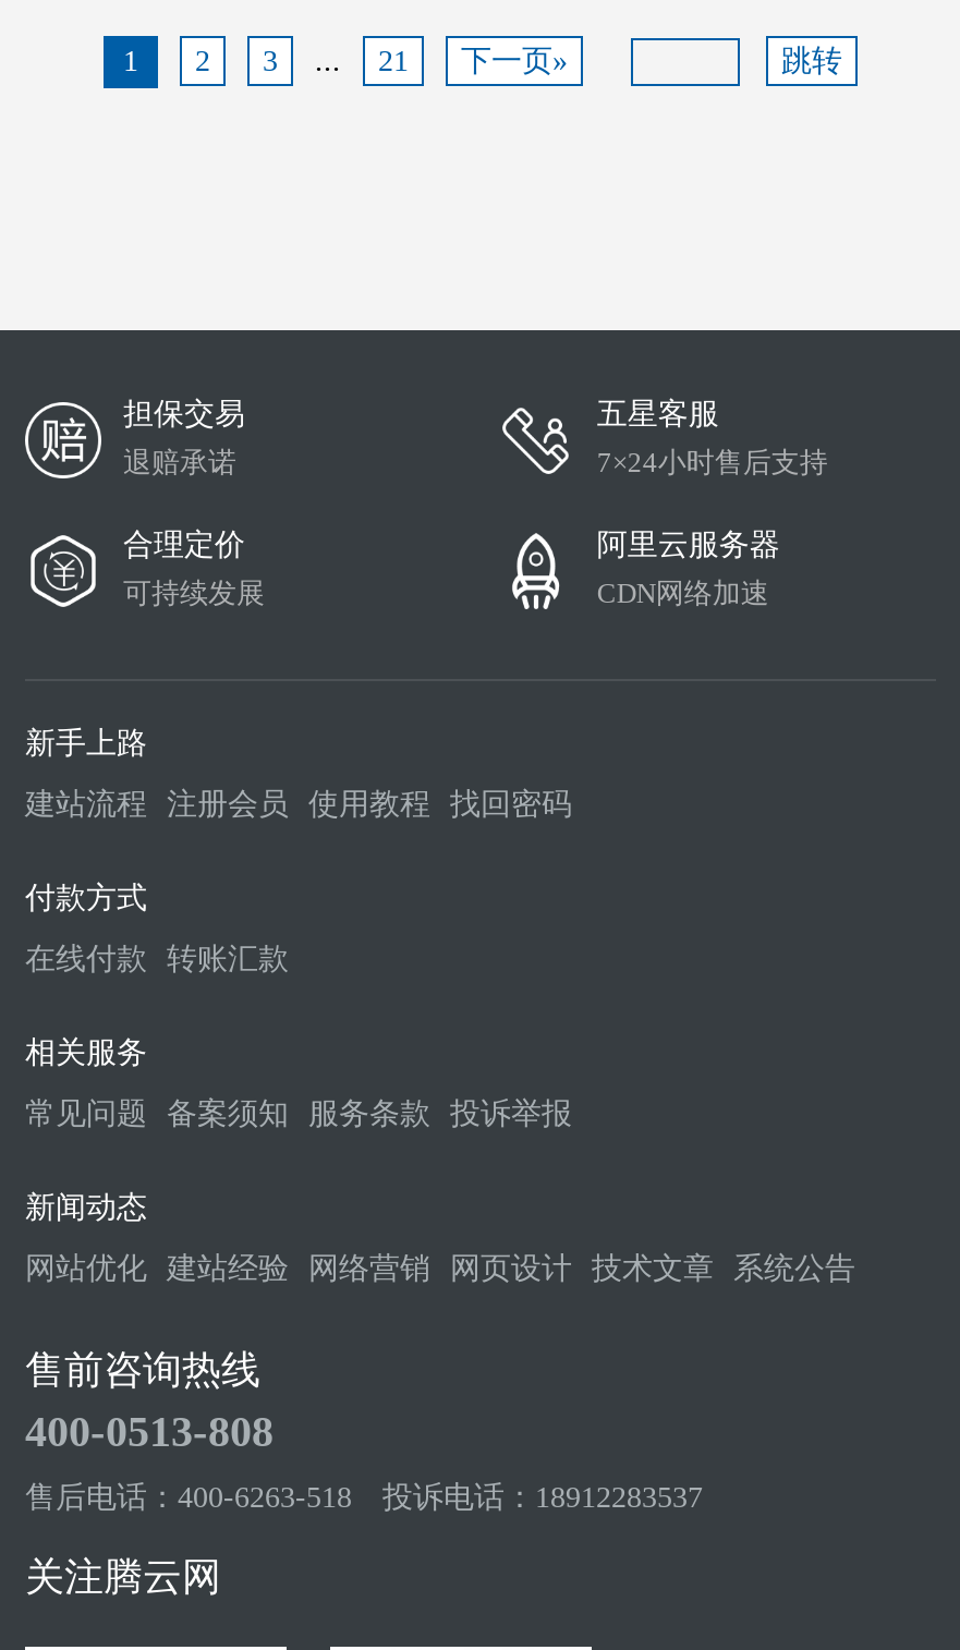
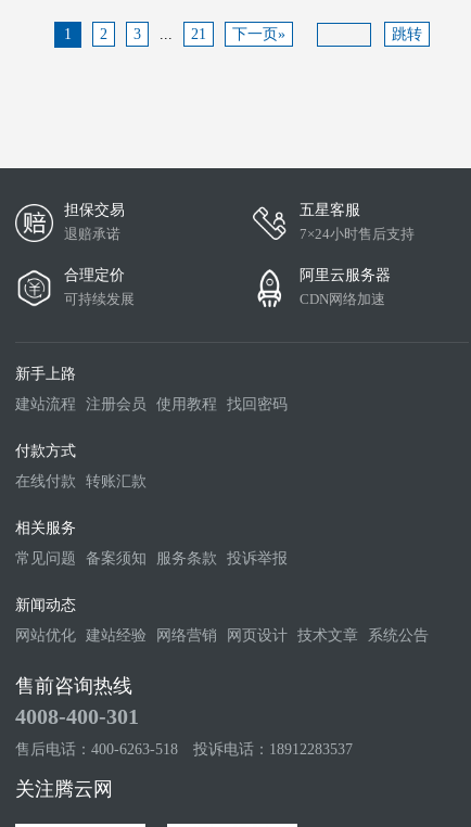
- 400-0513-808
+ 4008-400-301
